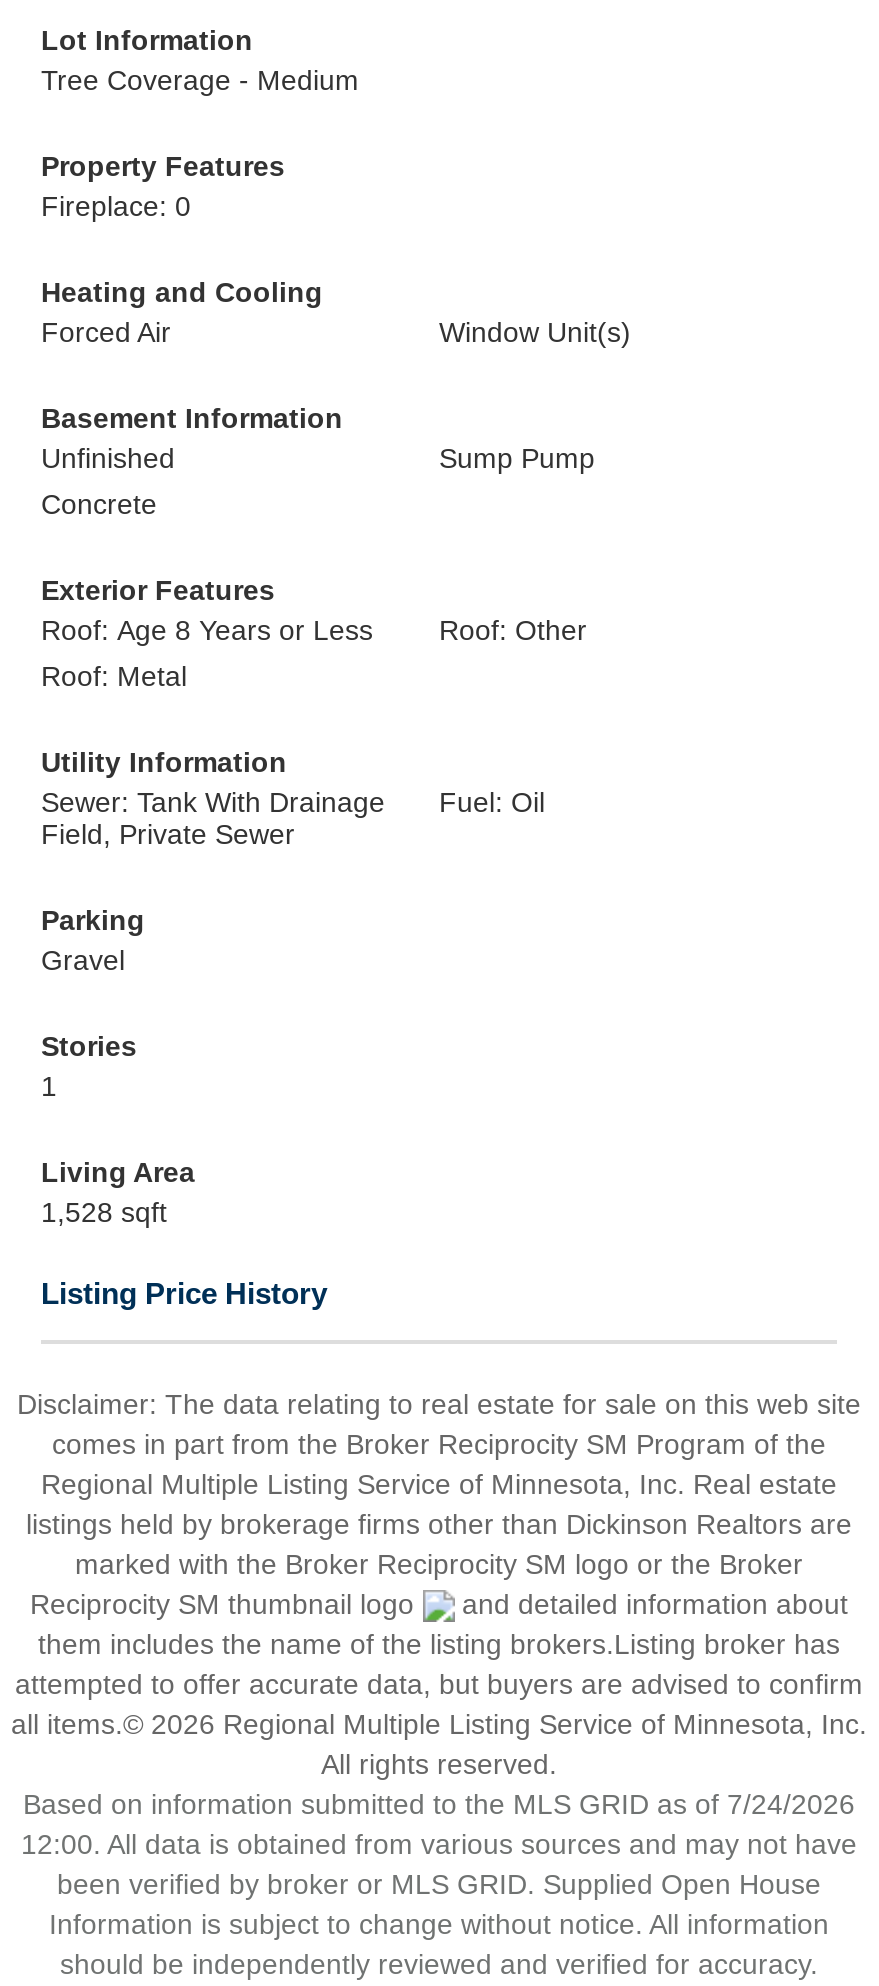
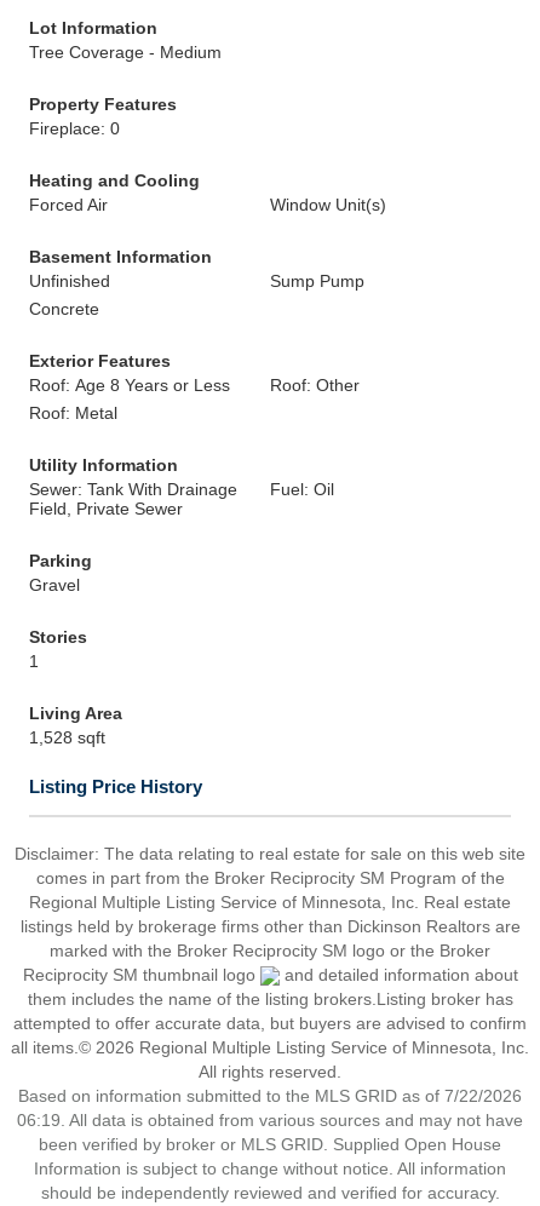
- Based on information submitted to the MLS GRID as of 7/24/2026
+ Based on information submitted to the MLS GRID as of 7/22/2026

- 12:00. All data is obtained from various sources and may not have
+ 06:19. All data is obtained from various sources and may not have
